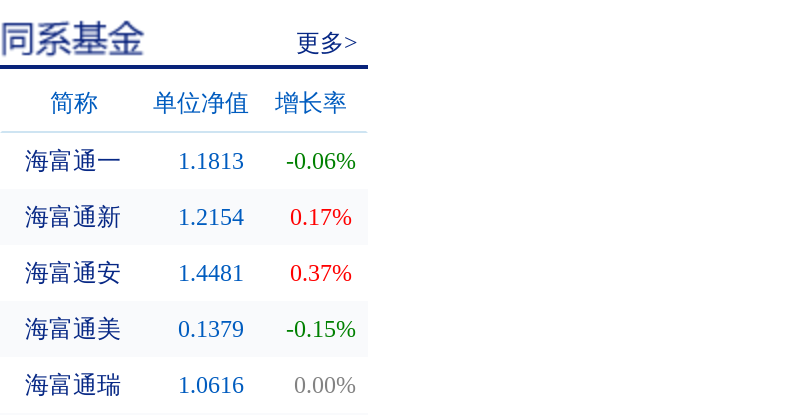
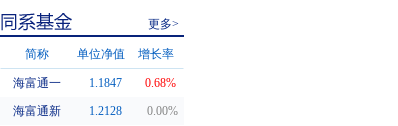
- 1.1813
+ 1.1847

- -0.06%
+ 0.68%

- 1.2154
- 0.17%
- 海富通安
- 1.4481
- 0.37%
- 海富通美
- 0.1379
- -0.15%
- 海富通瑞
- 1.0616
+ 1.2128
